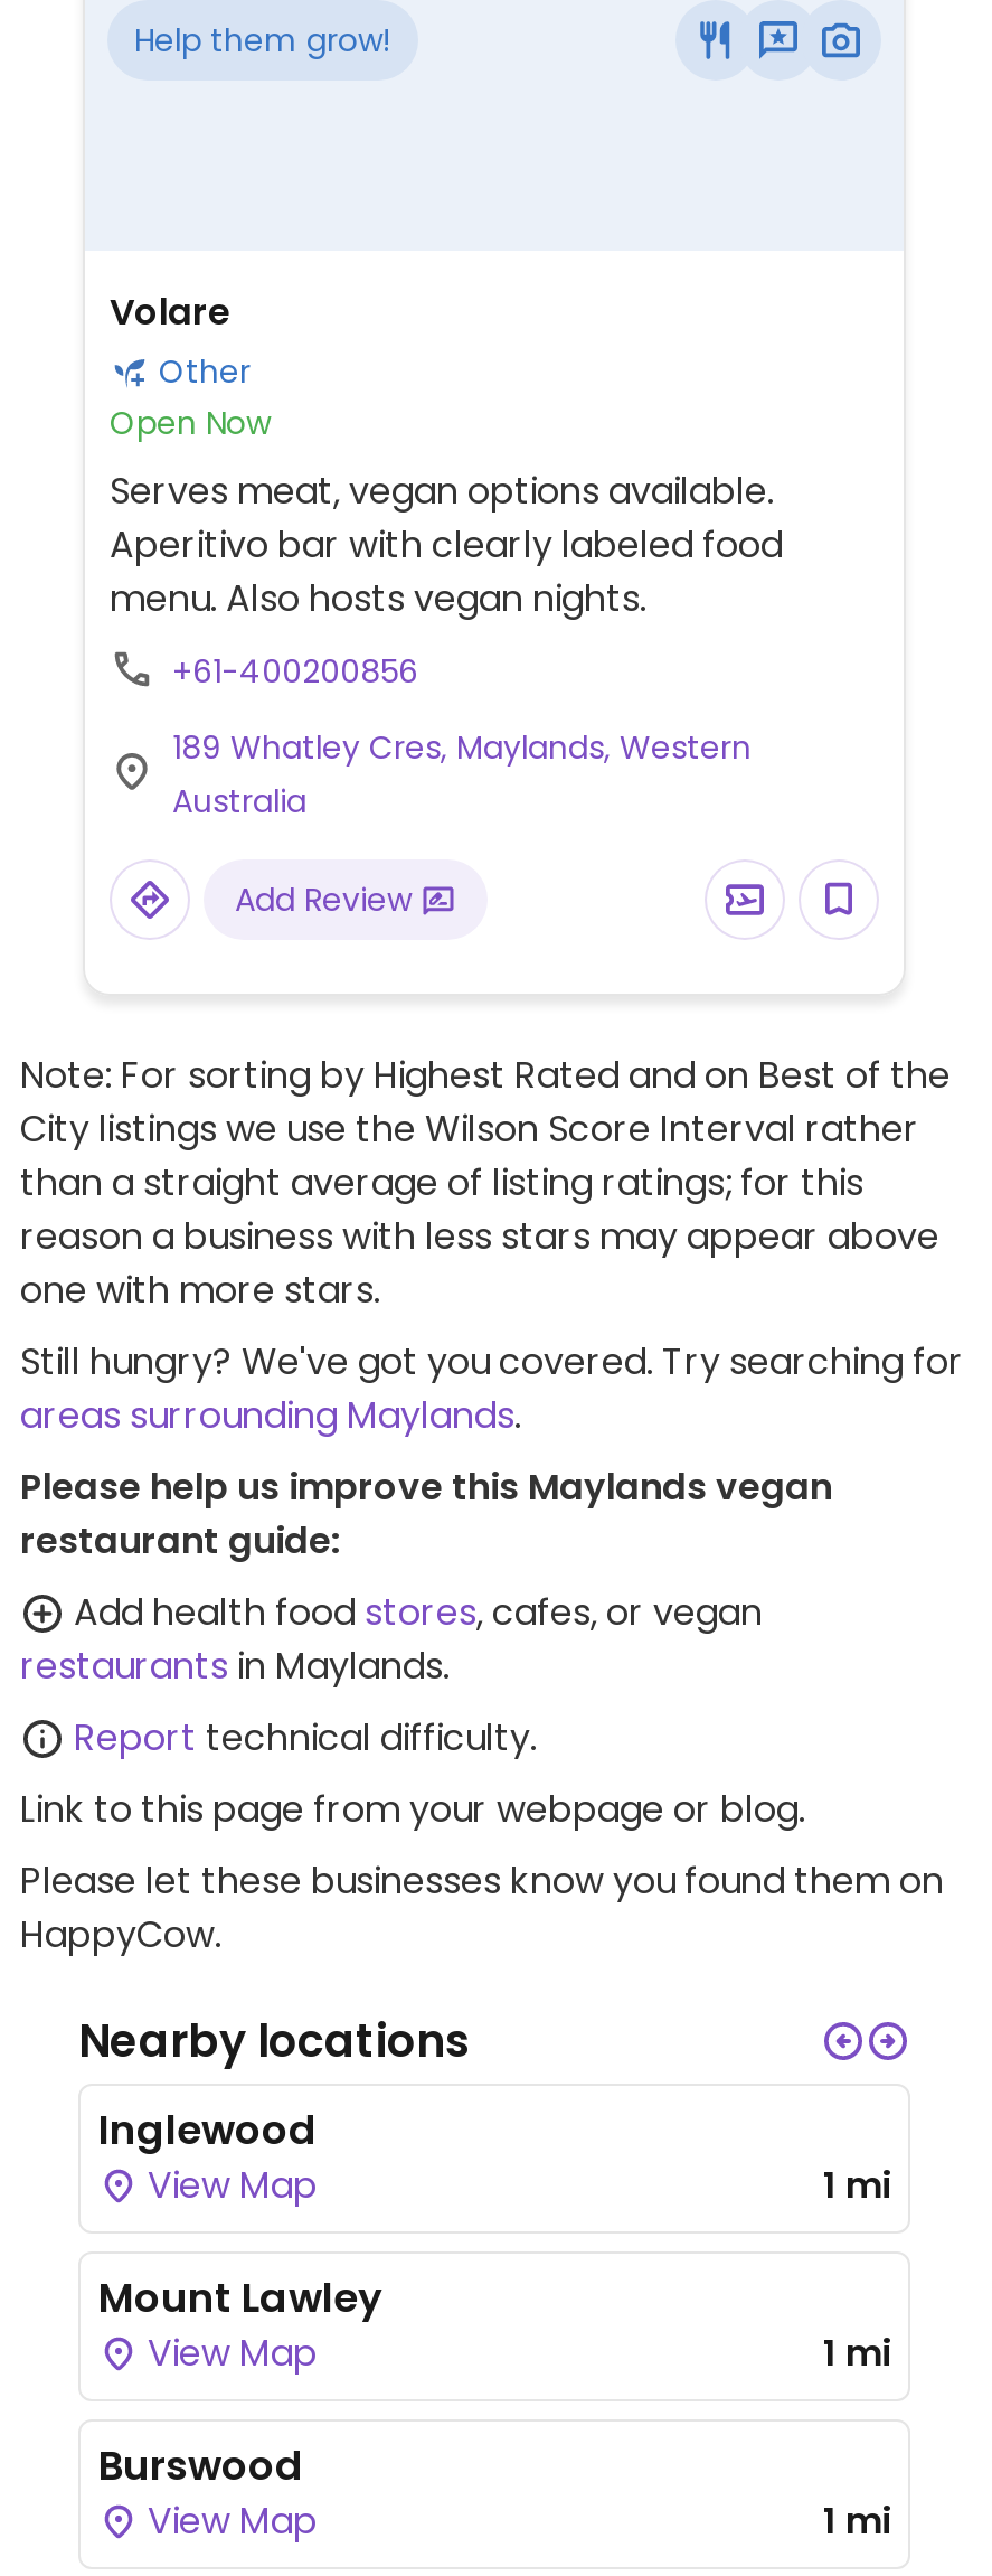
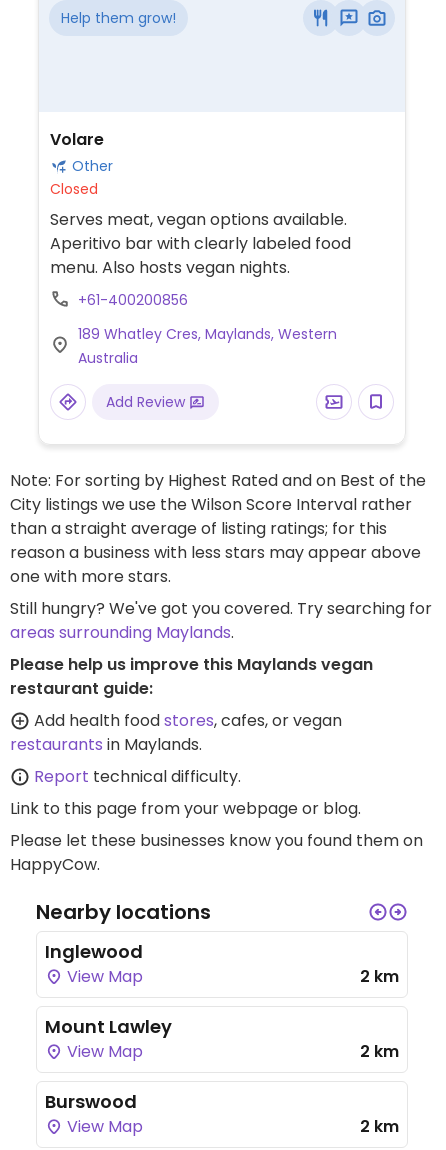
- Open Now
+ Closed

- 1 mi
+ 2 km

- 1 mi
+ 2 km

- 1 mi
+ 2 km
